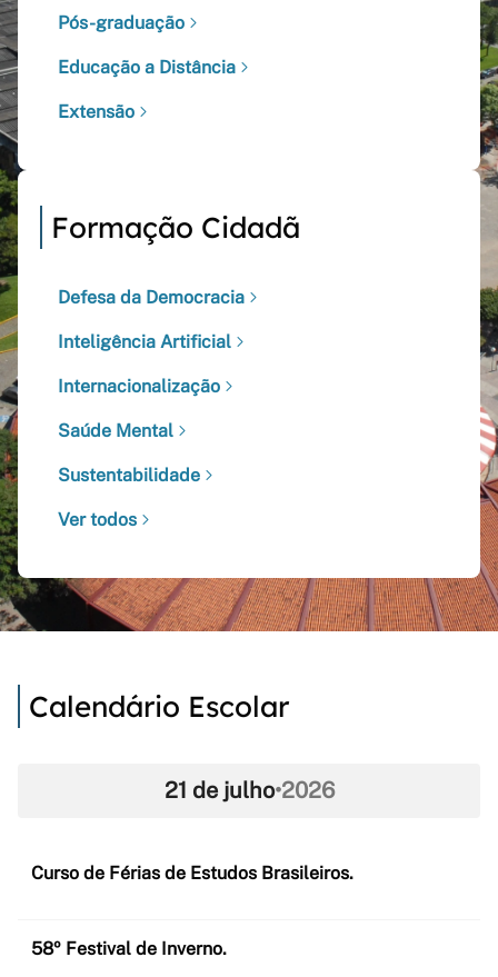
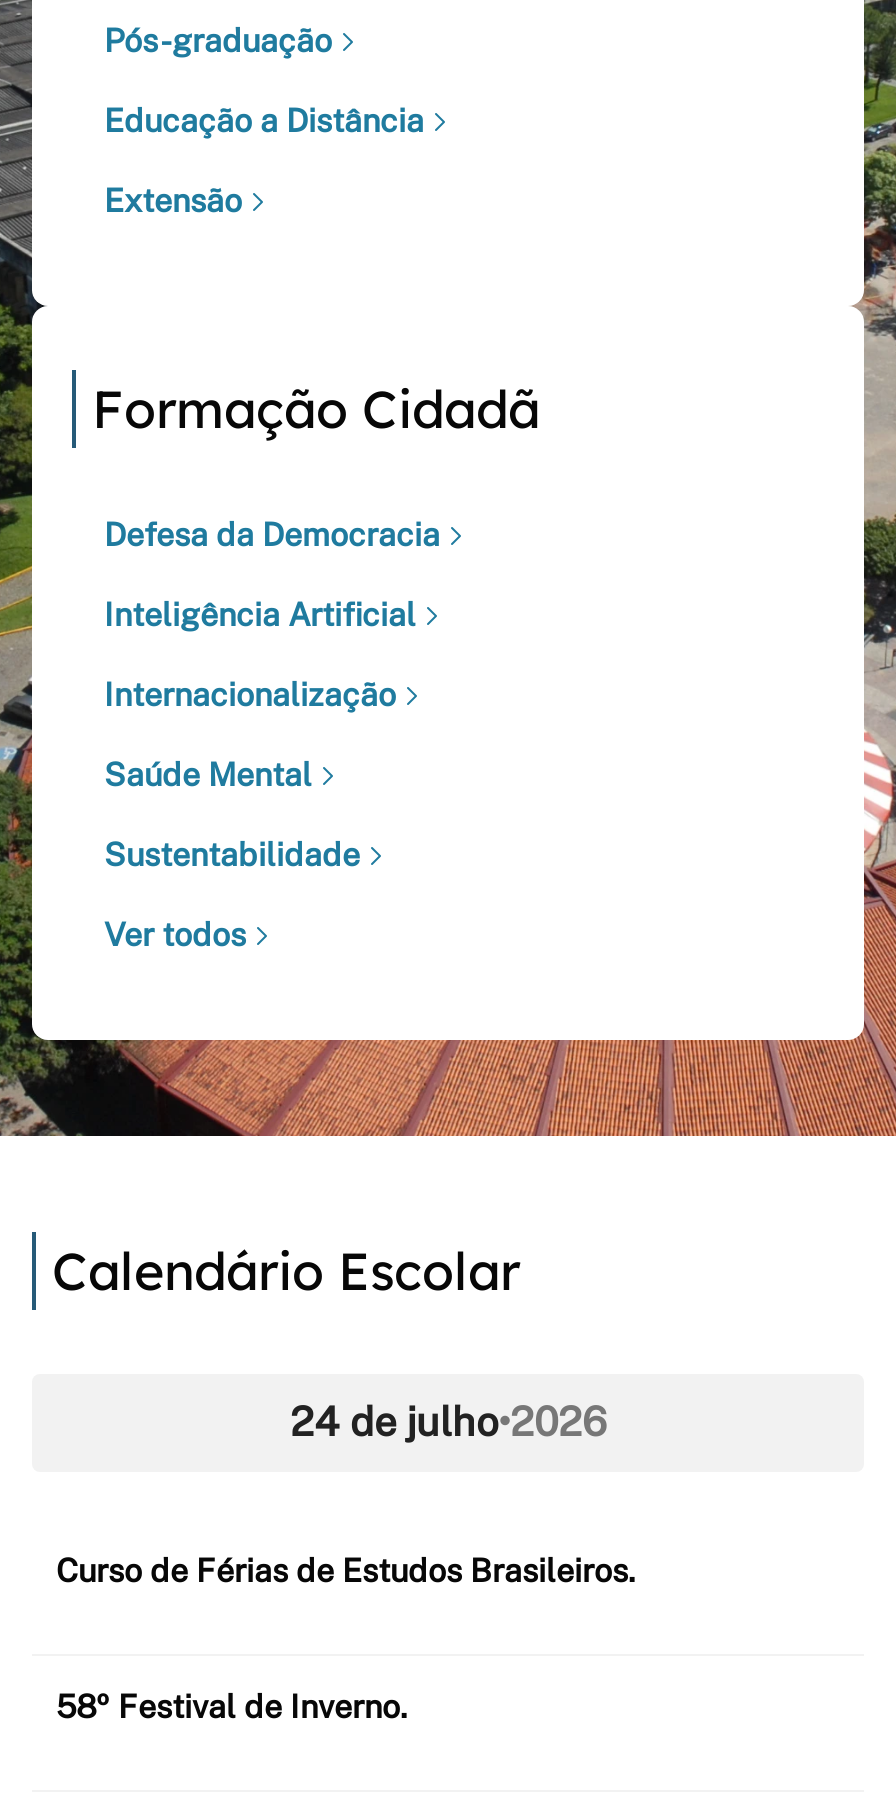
- 21 de julho•2026
+ 24 de julho•2026
